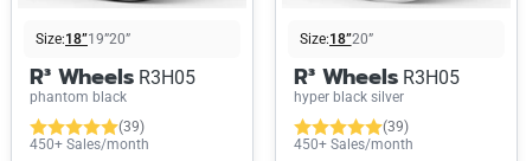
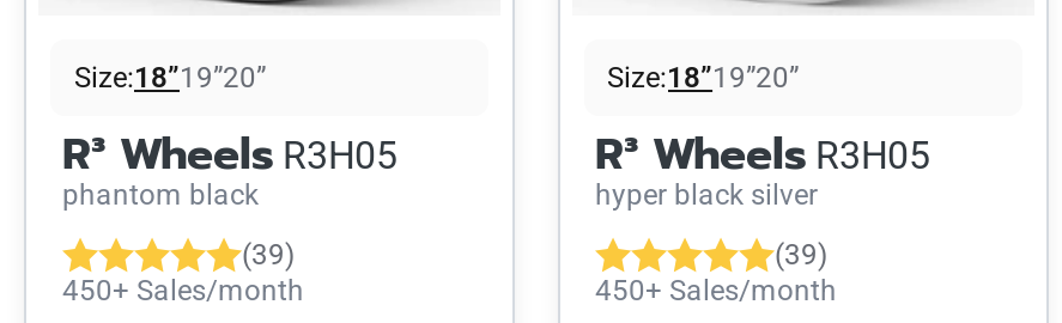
- Size:18”20”
+ Size:18”19”20”
